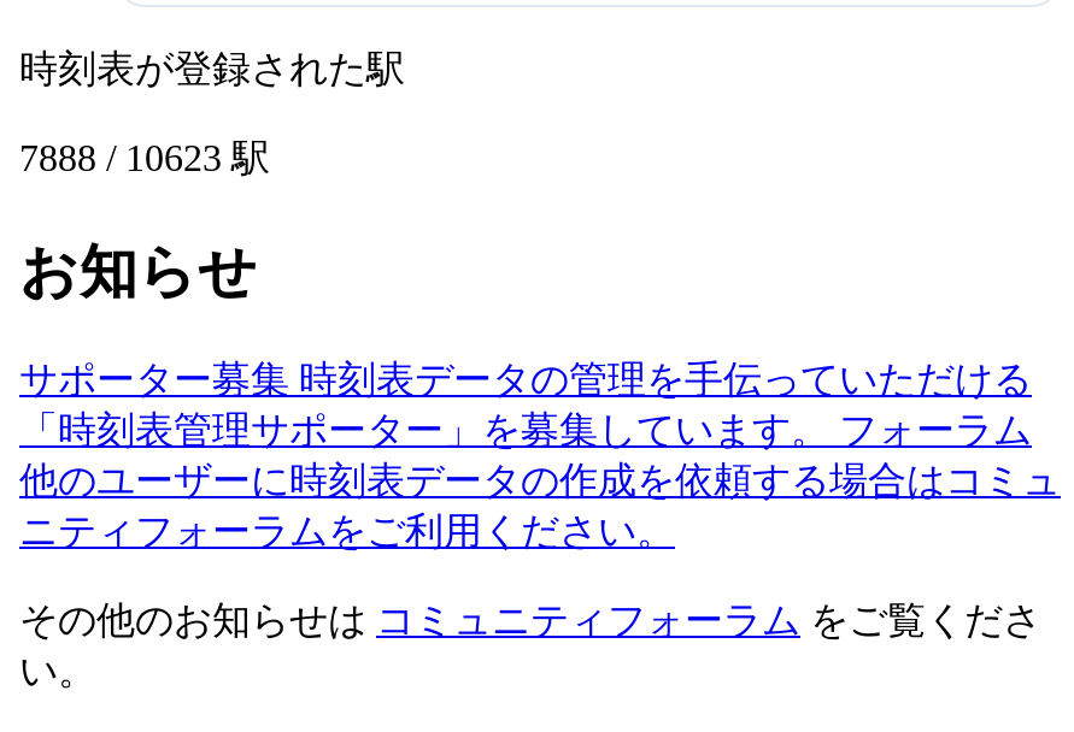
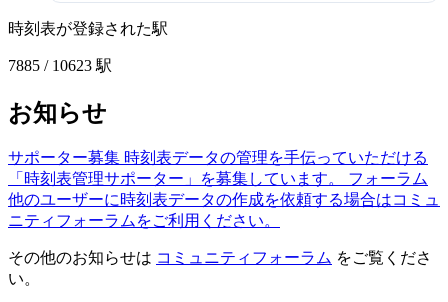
- 7888 / 10623 駅
+ 7885 / 10623 駅
